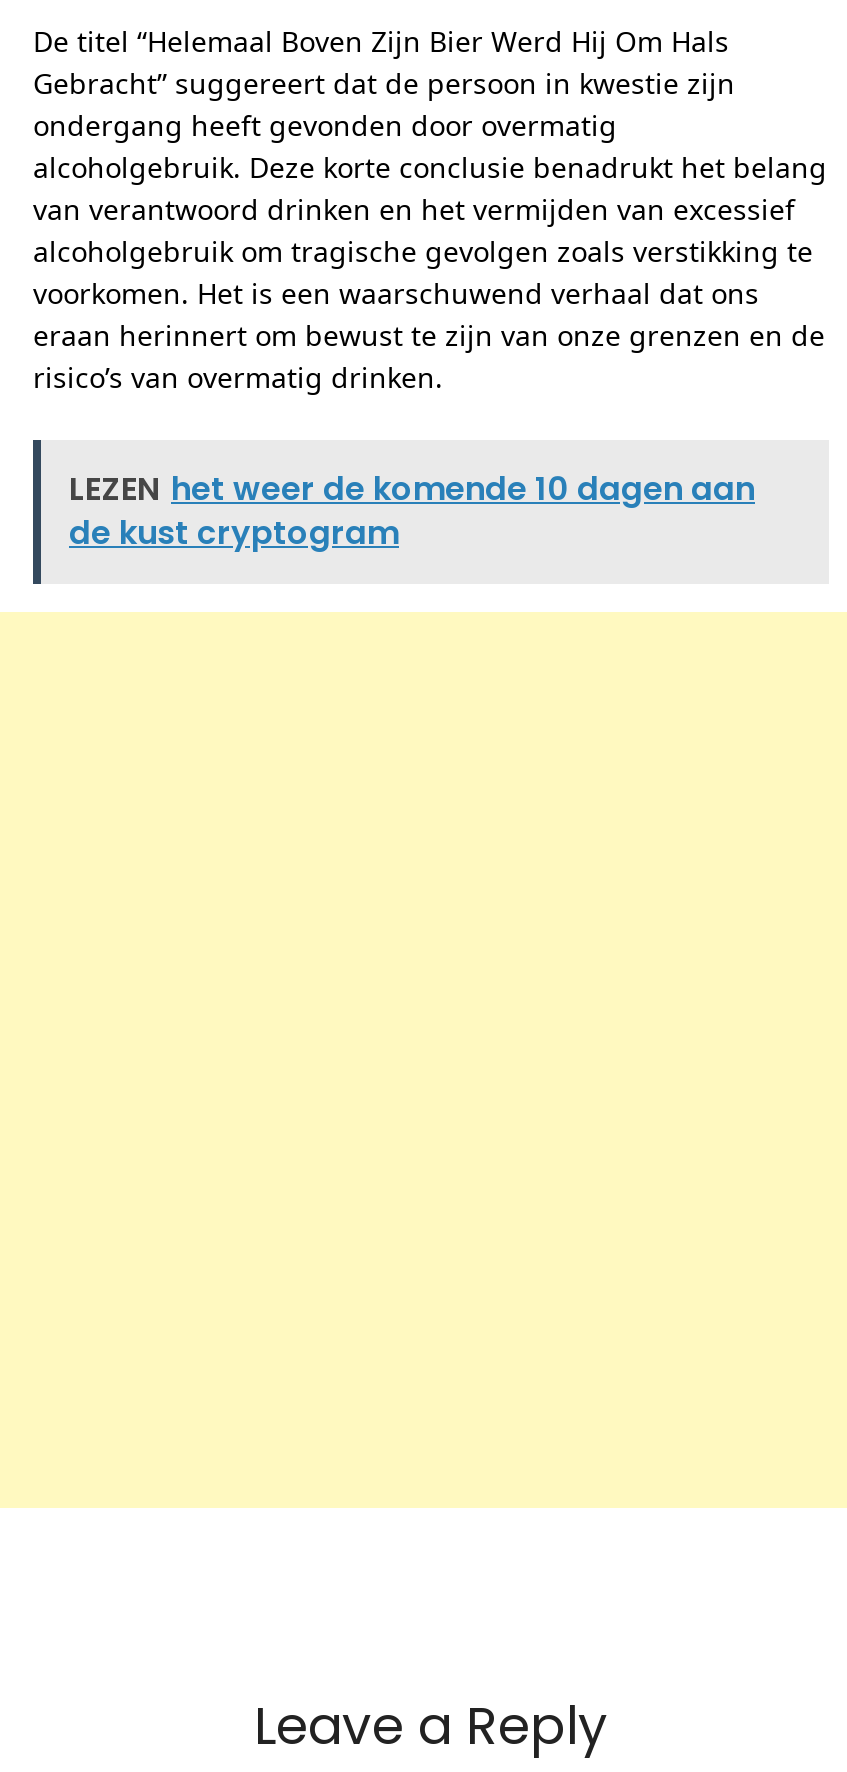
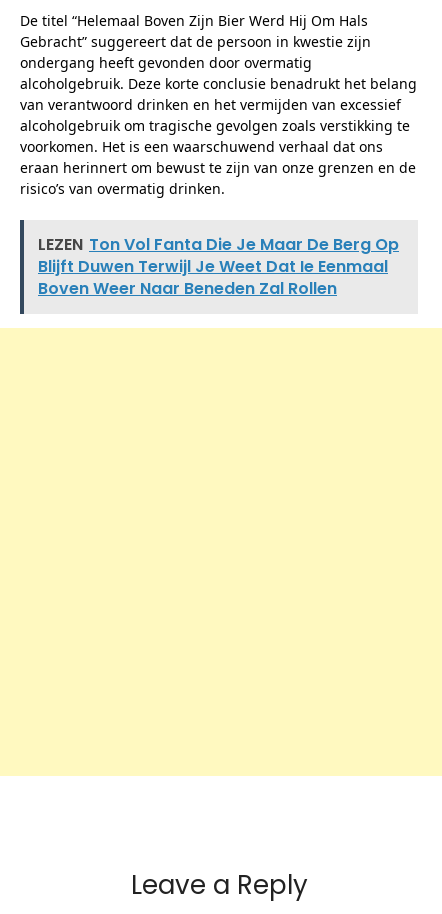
- LEZEN het weer de komende 10 dagen aan
- de kust cryptogram
+ LEZEN Ton Vol Fanta Die Je Maar De Berg Op
+ Blijft Duwen Terwijl Je Weet Dat Ie Eenmaal
+ Boven Weer Naar Beneden Zal Rollen
